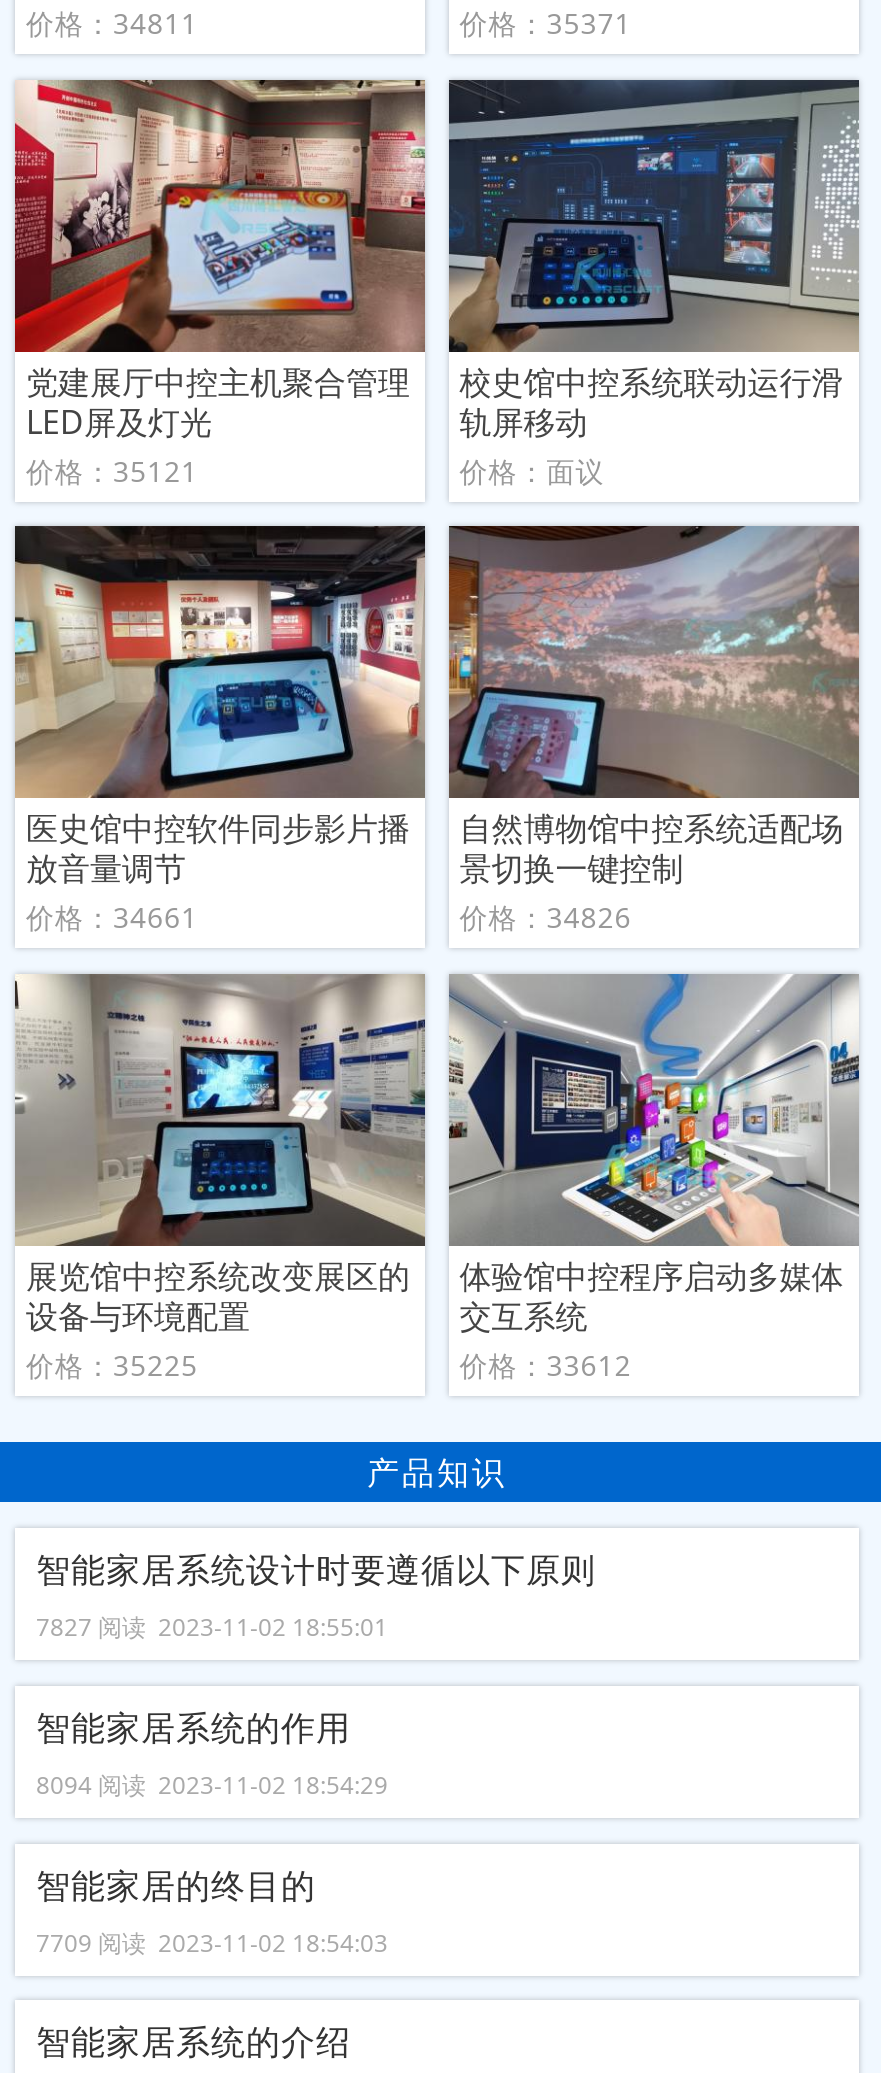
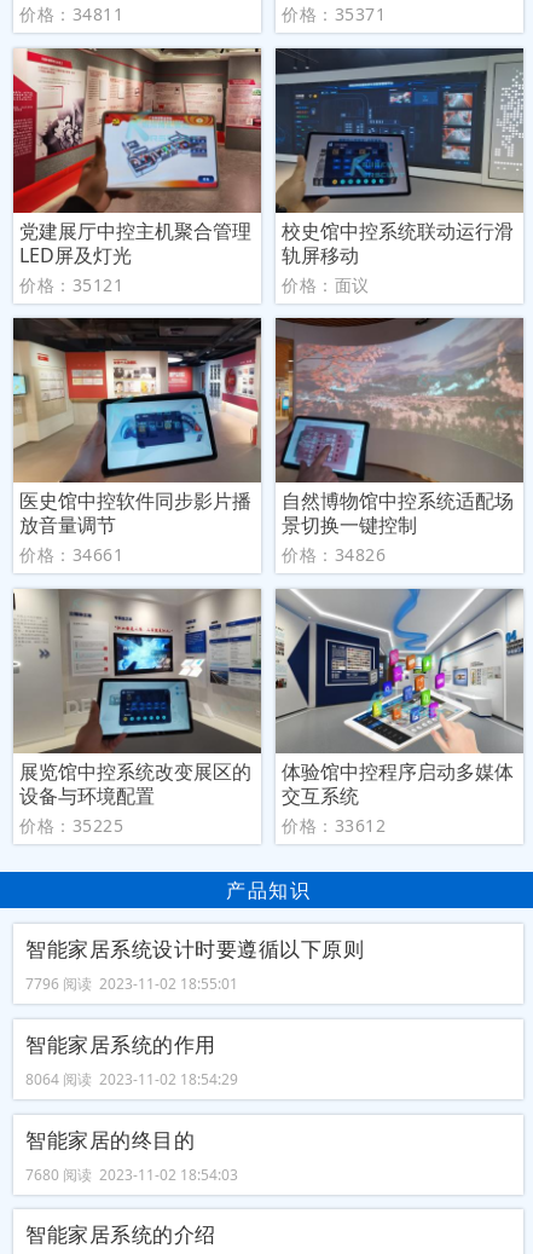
- 7827 阅读 2023-11-02 18:55:01
+ 7796 阅读 2023-11-02 18:55:01

- 8094 阅读 2023-11-02 18:54:29
+ 8064 阅读 2023-11-02 18:54:29

- 7709 阅读 2023-11-02 18:54:03
+ 7680 阅读 2023-11-02 18:54:03
